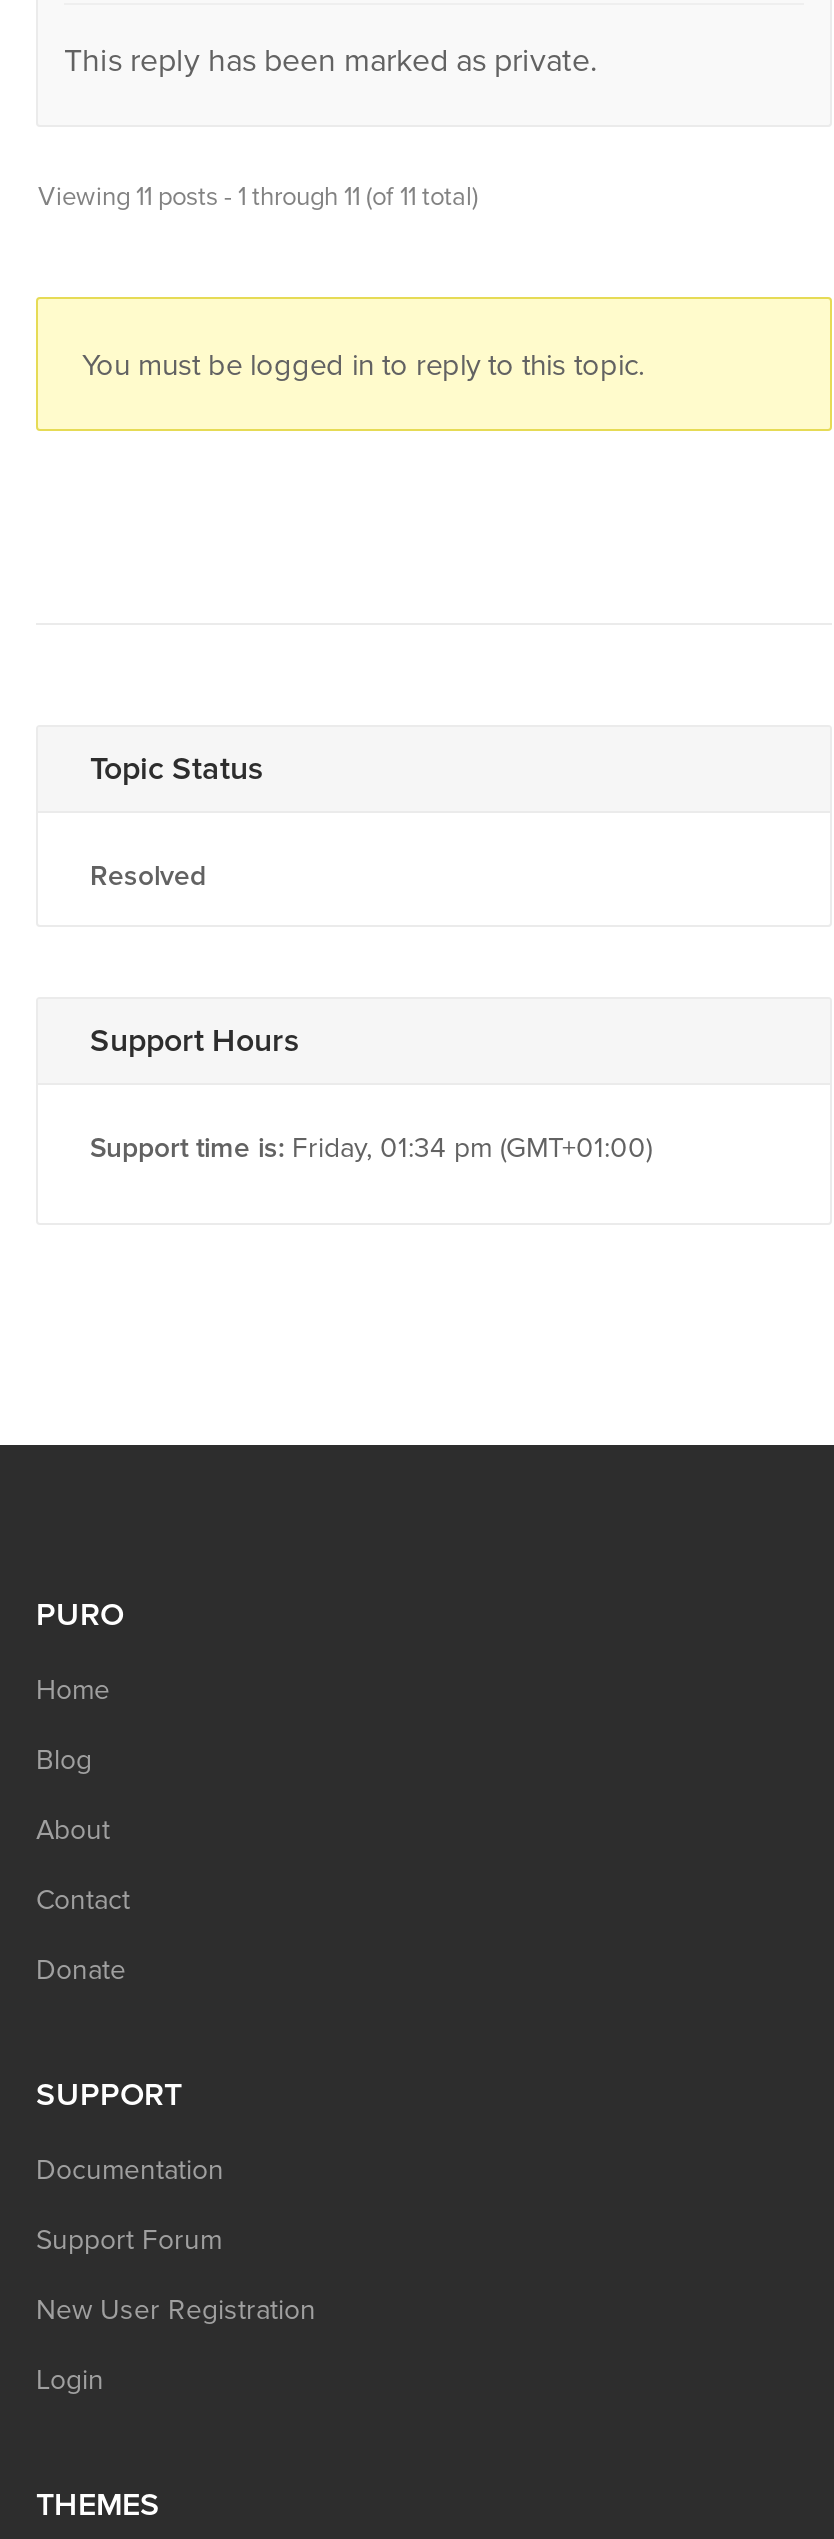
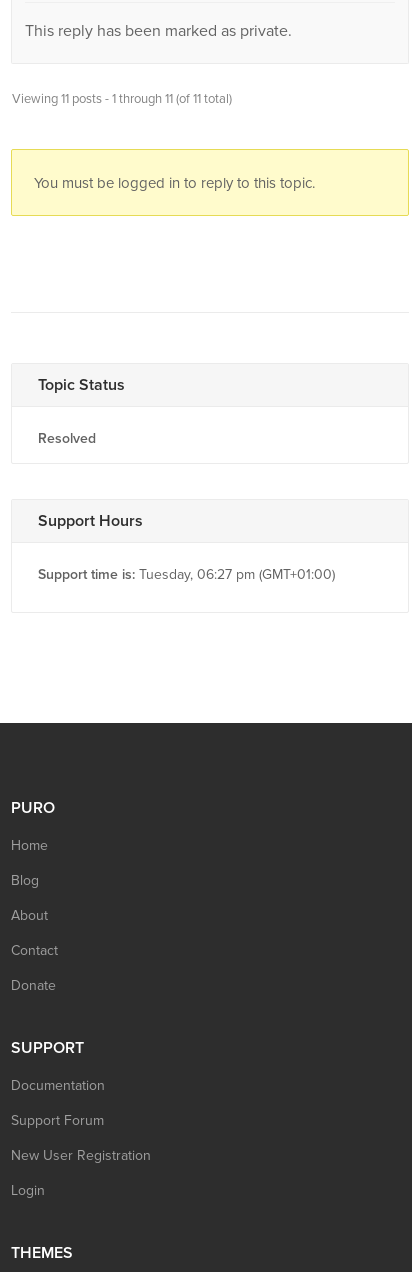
- Support time is: Friday, 01:34 pm (GMT+01:00)
+ Support time is: Tuesday, 06:27 pm (GMT+01:00)
